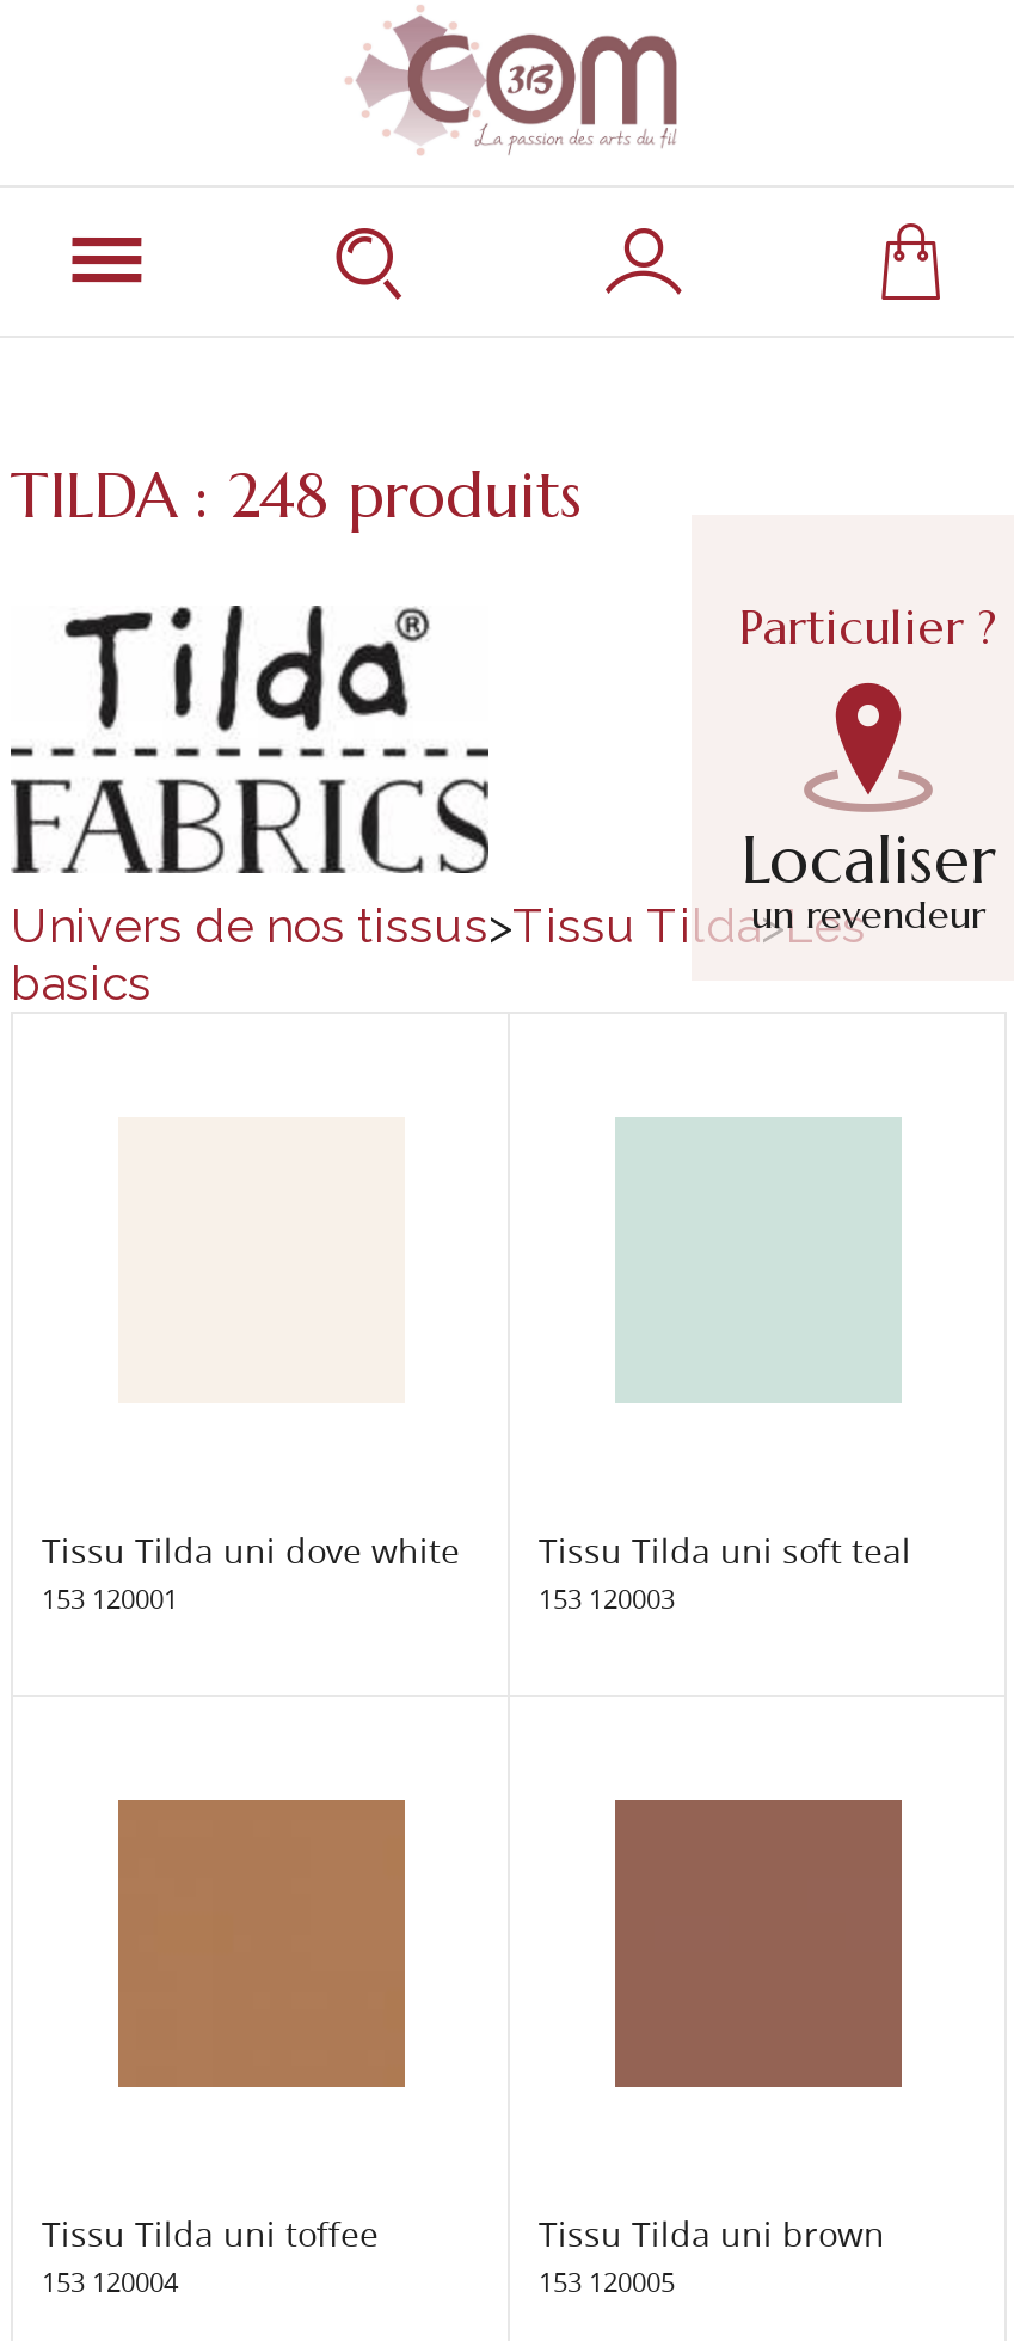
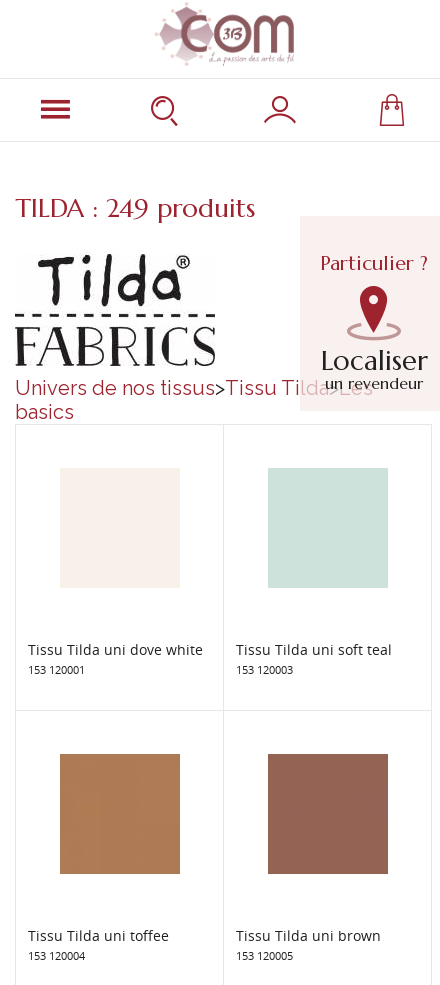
- TILDA : 248 produits
+ TILDA : 249 produits
